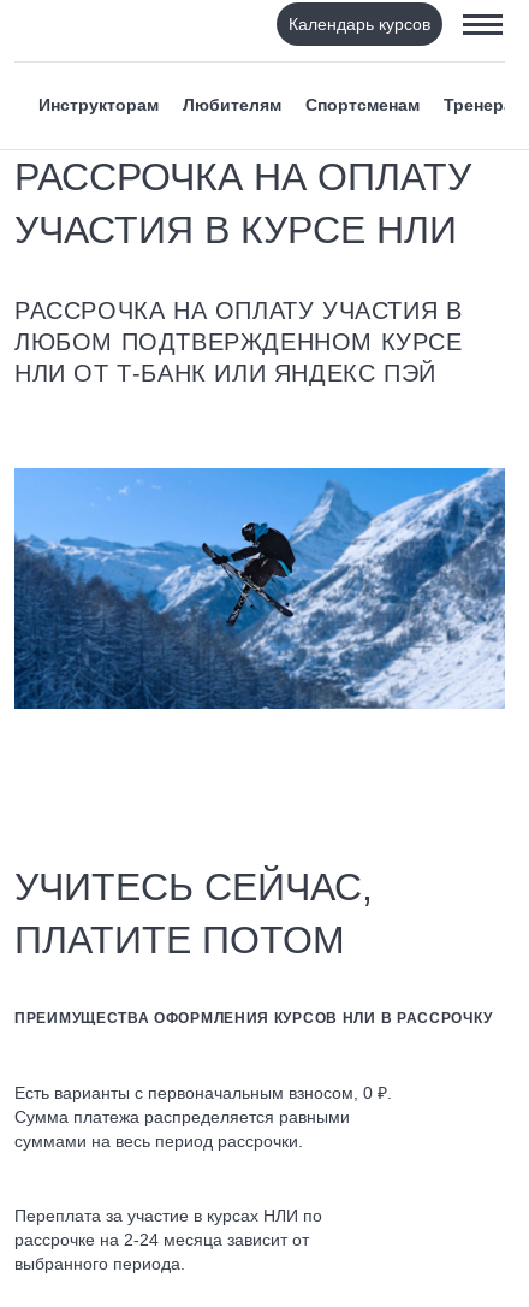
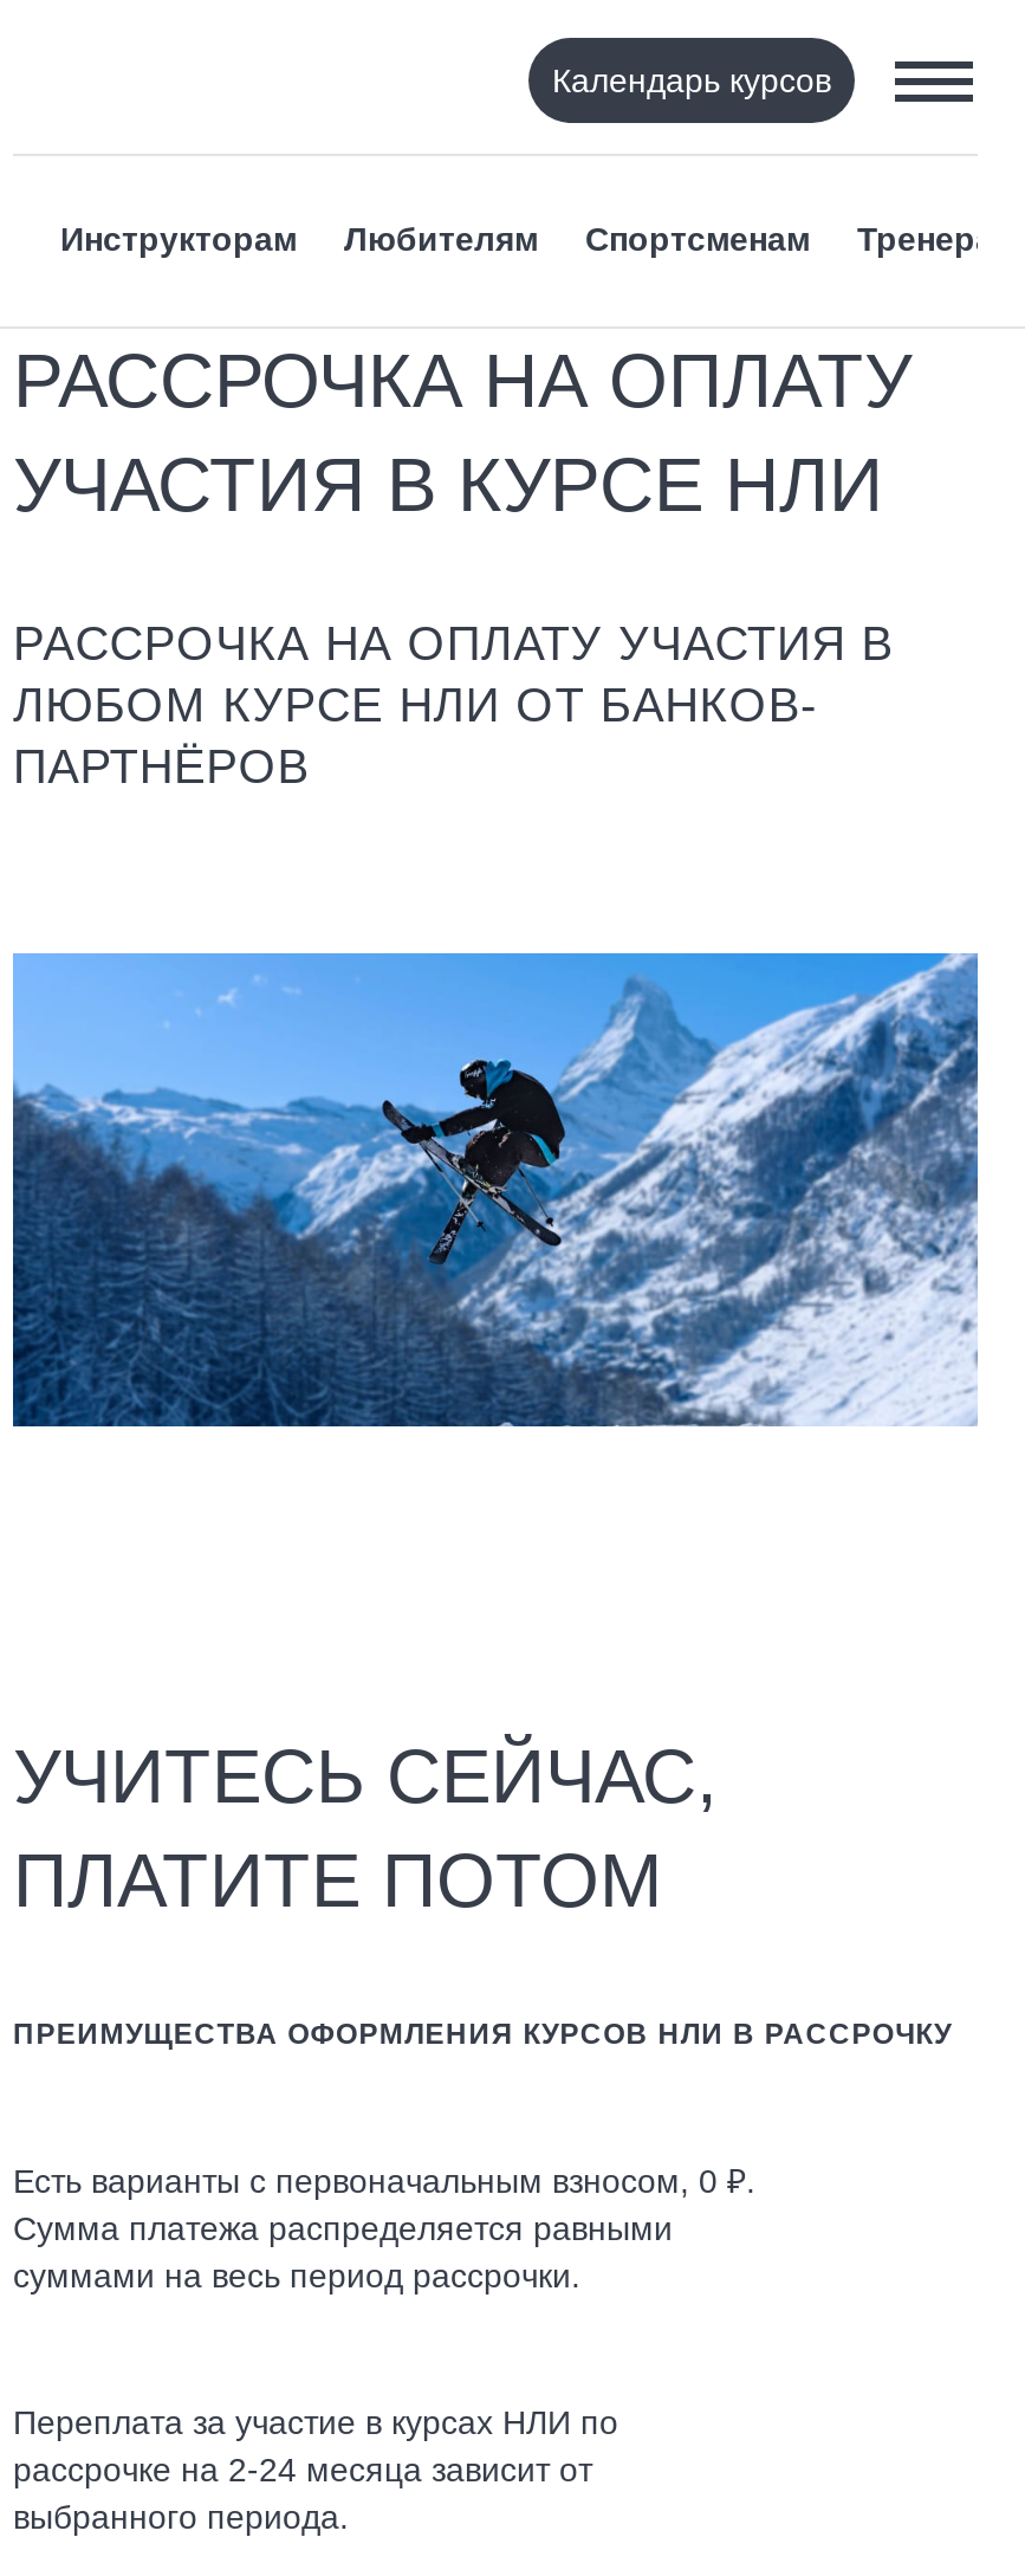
- ЛЮБОМ ПОДТВЕРЖДЕННОМ КУРСЕ
- НЛИ ОТ Т-БАНК ИЛИ ЯНДЕКС ПЭЙ
+ ЛЮБОМ КУРСЕ НЛИ ОТ БАНКОВ-
+ ПАРТНЁРОВ
